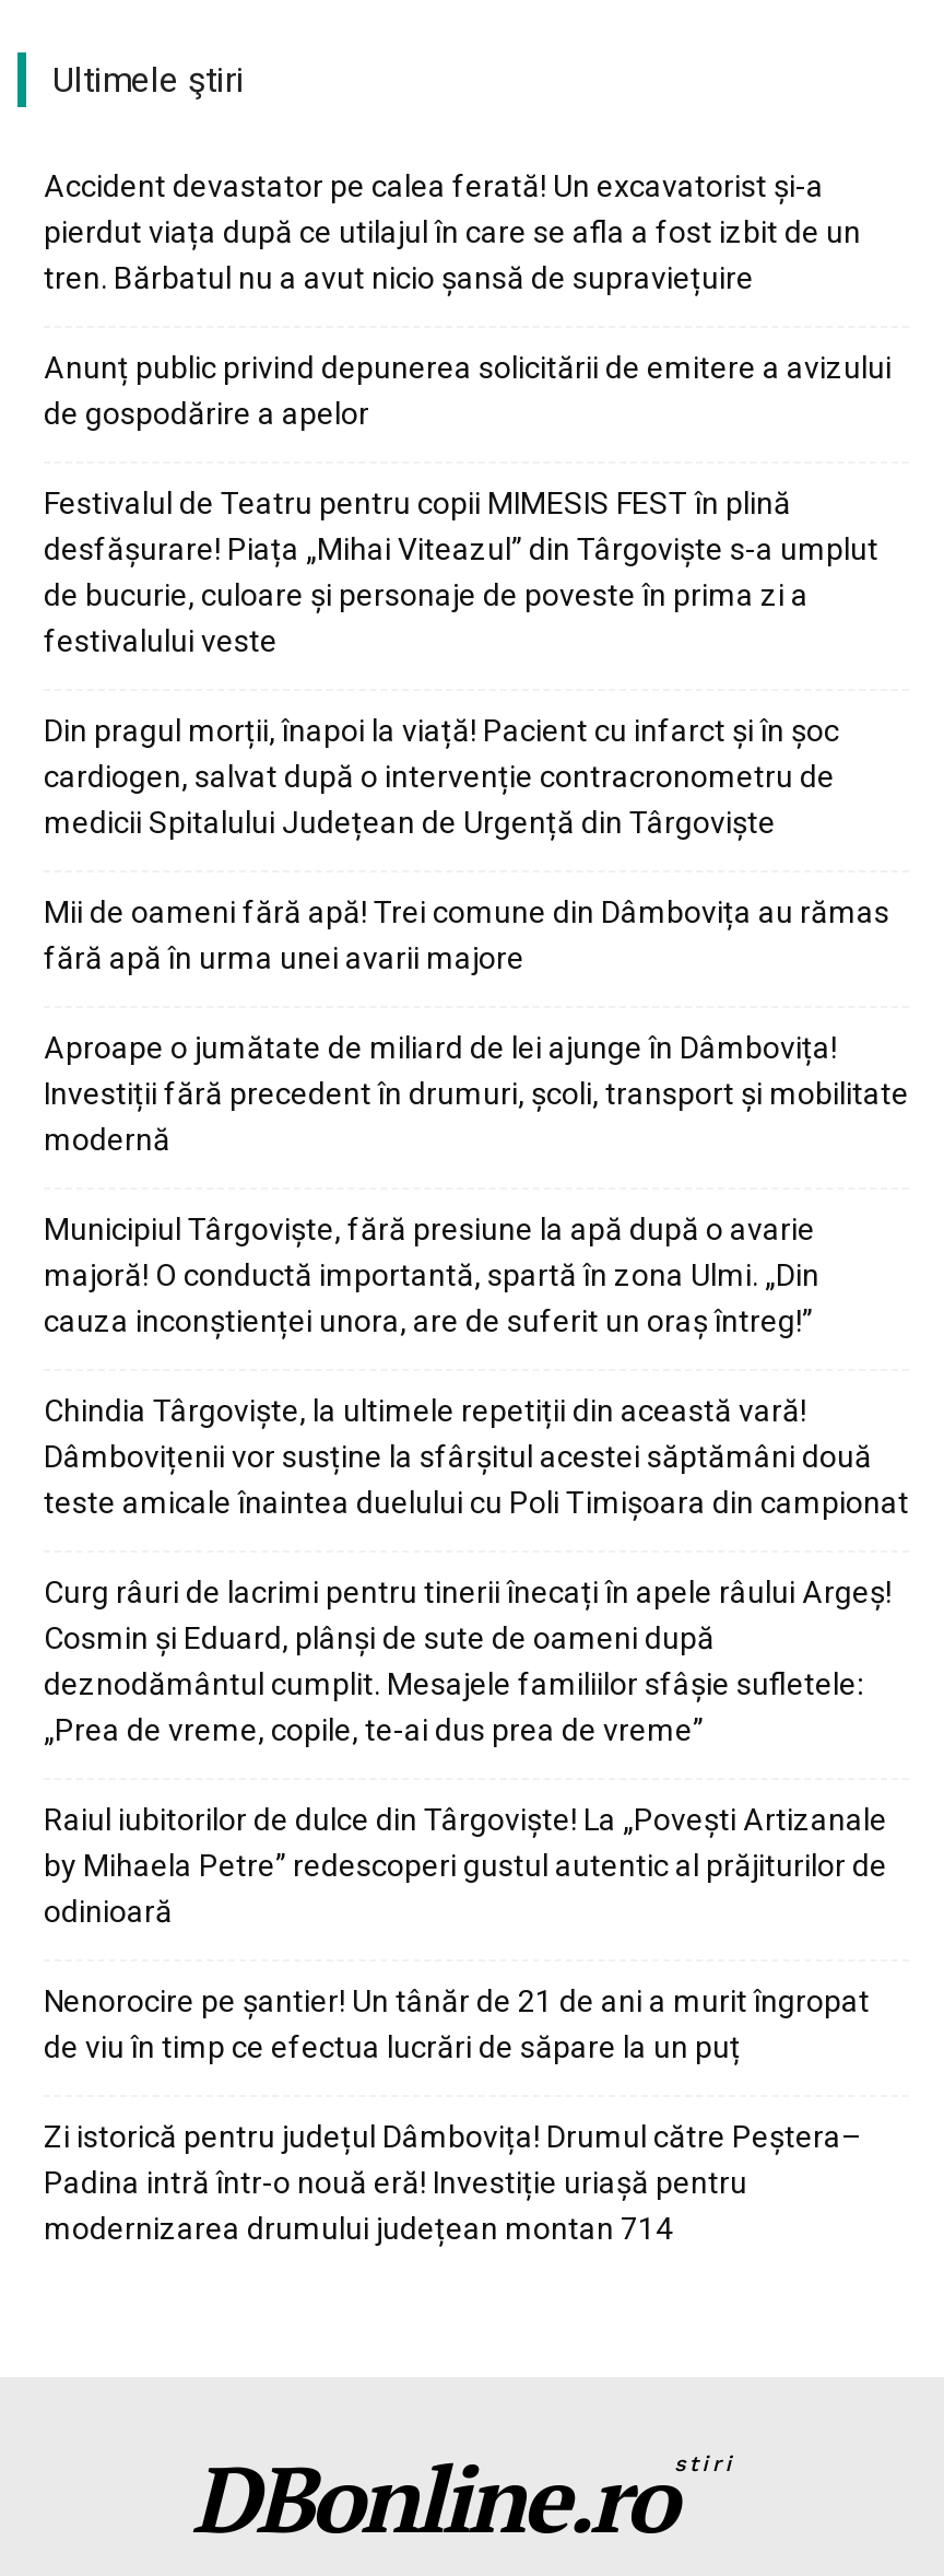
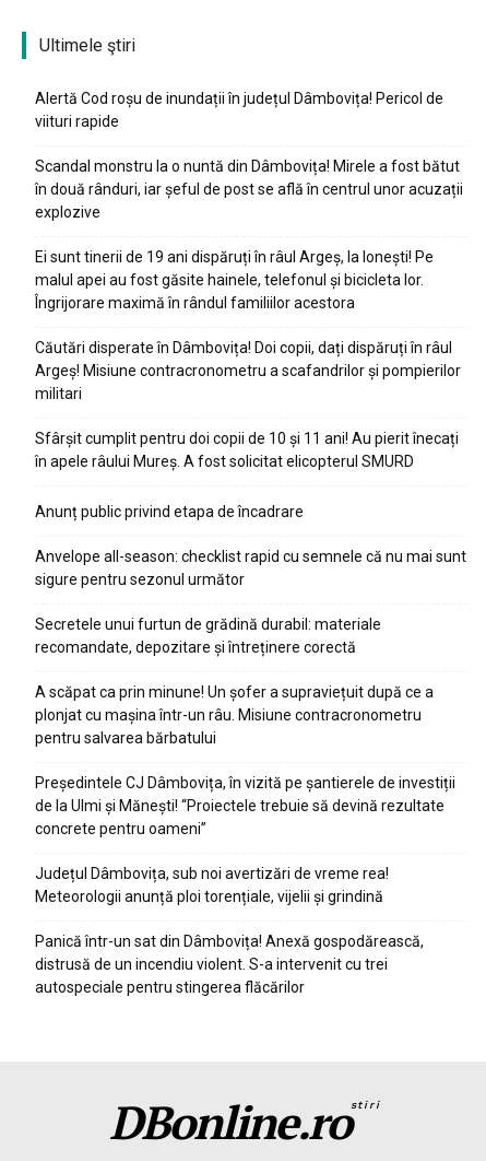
- Accident devastator pe calea ferată! Un excavatorist și-a
- pierdut viața după ce utilajul în care se afla a fost izbit de un
- tren. Bărbatul nu a avut nicio șansă de supraviețuire
+ Alertă Cod roșu de inundații în județul Dâmbovița! Pericol de
+ viituri rapide

- Anunț public privind depunerea solicitării de emitere a avizului
- de gospodărire a apelor
+ Scandal monstru la o nuntă din Dâmbovița! Mirele a fost bătut
+ în două rânduri, iar șeful de post se află în centrul unor acuzații
+ explozive

- Festivalul de Teatru pentru copii MIMESIS FEST în plină
- desfășurare! Piața „Mihai Viteazul” din Târgoviște s-a umplut
- de bucurie, culoare și personaje de poveste în prima zi a
- festivalului veste
+ Ei sunt tinerii de 19 ani dispăruți în râul Argeș, la Ionești! Pe
+ malul apei au fost găsite hainele, telefonul și bicicleta lor.
+ Îngrijorare maximă în rândul familiilor acestora

- Din pragul morții, înapoi la viață! Pacient cu infarct și în șoc
- cardiogen, salvat după o intervenție contracronometru de
- medicii Spitalului Județean de Urgență din Târgoviște
+ Căutări disperate în Dâmbovița! Doi copii, dați dispăruți în râul
+ Argeș! Misiune contracronometru a scafandrilor și pompierilor
+ militari

- Mii de oameni fără apă! Trei comune din Dâmbovița au rămas
- fără apă în urma unei avarii majore
+ Sfârșit cumplit pentru doi copii de 10 și 11 ani! Au pierit înecați
+ în apele râului Mureș. A fost solicitat elicopterul SMURD

- Aproape o jumătate de miliard de lei ajunge în Dâmbovița!
- Investiții fără precedent în drumuri, școli, transport și mobilitate
- modernă
+ Anunț public privind etapa de încadrare

- Municipiul Târgoviște, fără presiune la apă după o avarie
- majoră! O conductă importantă, spartă în zona Ulmi. „Din
- cauza inconștienței unora, are de suferit un oraș întreg!”
+ Anvelope all-season: checklist rapid cu semnele că nu mai sunt
+ sigure pentru sezonul următor

- Chindia Târgoviște, la ultimele repetiții din această vară!
- Dâmbovițenii vor susține la sfârșitul acestei săptămâni două
- teste amicale înaintea duelului cu Poli Timișoara din campionat
+ Secretele unui furtun de grădină durabil: materiale
+ recomandate, depozitare și întreținere corectă

- Curg râuri de lacrimi pentru tinerii înecați în apele râului Argeș!
- Cosmin și Eduard, plânși de sute de oameni după
- deznodământul cumplit. Mesajele familiilor sfâșie sufletele:
- „Prea de vreme, copile, te-ai dus prea de vreme”
+ A scăpat ca prin minune! Un șofer a supraviețuit după ce a
+ plonjat cu mașina într-un râu. Misiune contracronometru
+ pentru salvarea bărbatului

- Raiul iubitorilor de dulce din Târgoviște! La „Povești Artizanale
- by Mihaela Petre” redescoperi gustul autentic al prăjiturilor de
- odinioară
+ Președintele CJ Dâmbovița, în vizită pe șantierele de investiții
+ de la Ulmi și Mănești! “Proiectele trebuie să devină rezultate
+ concrete pentru oameni”

- Nenorocire pe șantier! Un tânăr de 21 de ani a murit îngropat
- de viu în timp ce efectua lucrări de săpare la un puț
+ Județul Dâmbovița, sub noi avertizări de vreme rea!
+ Meteorologii anunță ploi torențiale, vijelii și grindină

- Zi istorică pentru județul Dâmbovița! Drumul către Peștera–
- Padina intră într-o nouă eră! Investiție uriașă pentru
- modernizarea drumului județean montan 714
+ Panică într-un sat din Dâmbovița! Anexă gospodărească,
+ distrusă de un incendiu violent. S-a intervenit cu trei
+ autospeciale pentru stingerea flăcărilor
